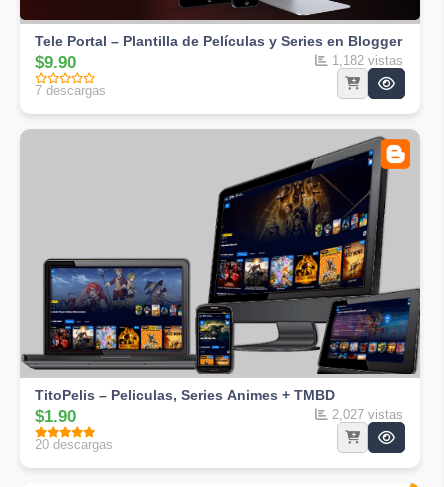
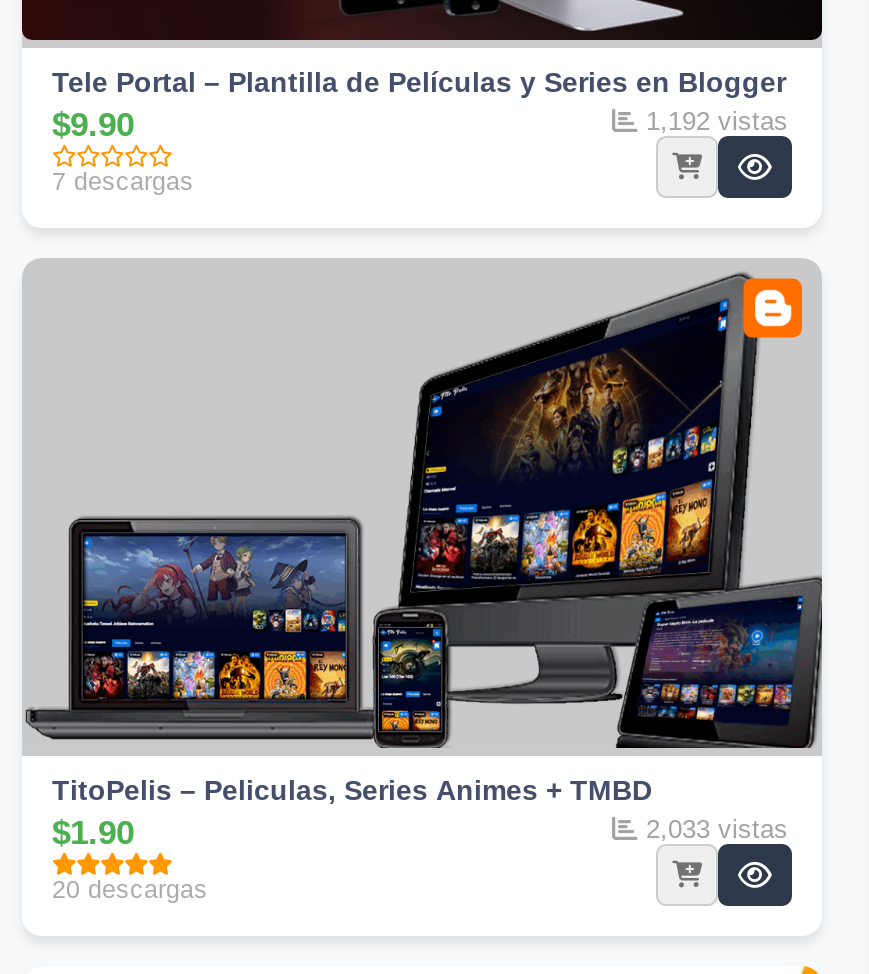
- 1,182 vistas
+ 1,192 vistas

- 2,027 vistas
+ 2,033 vistas
